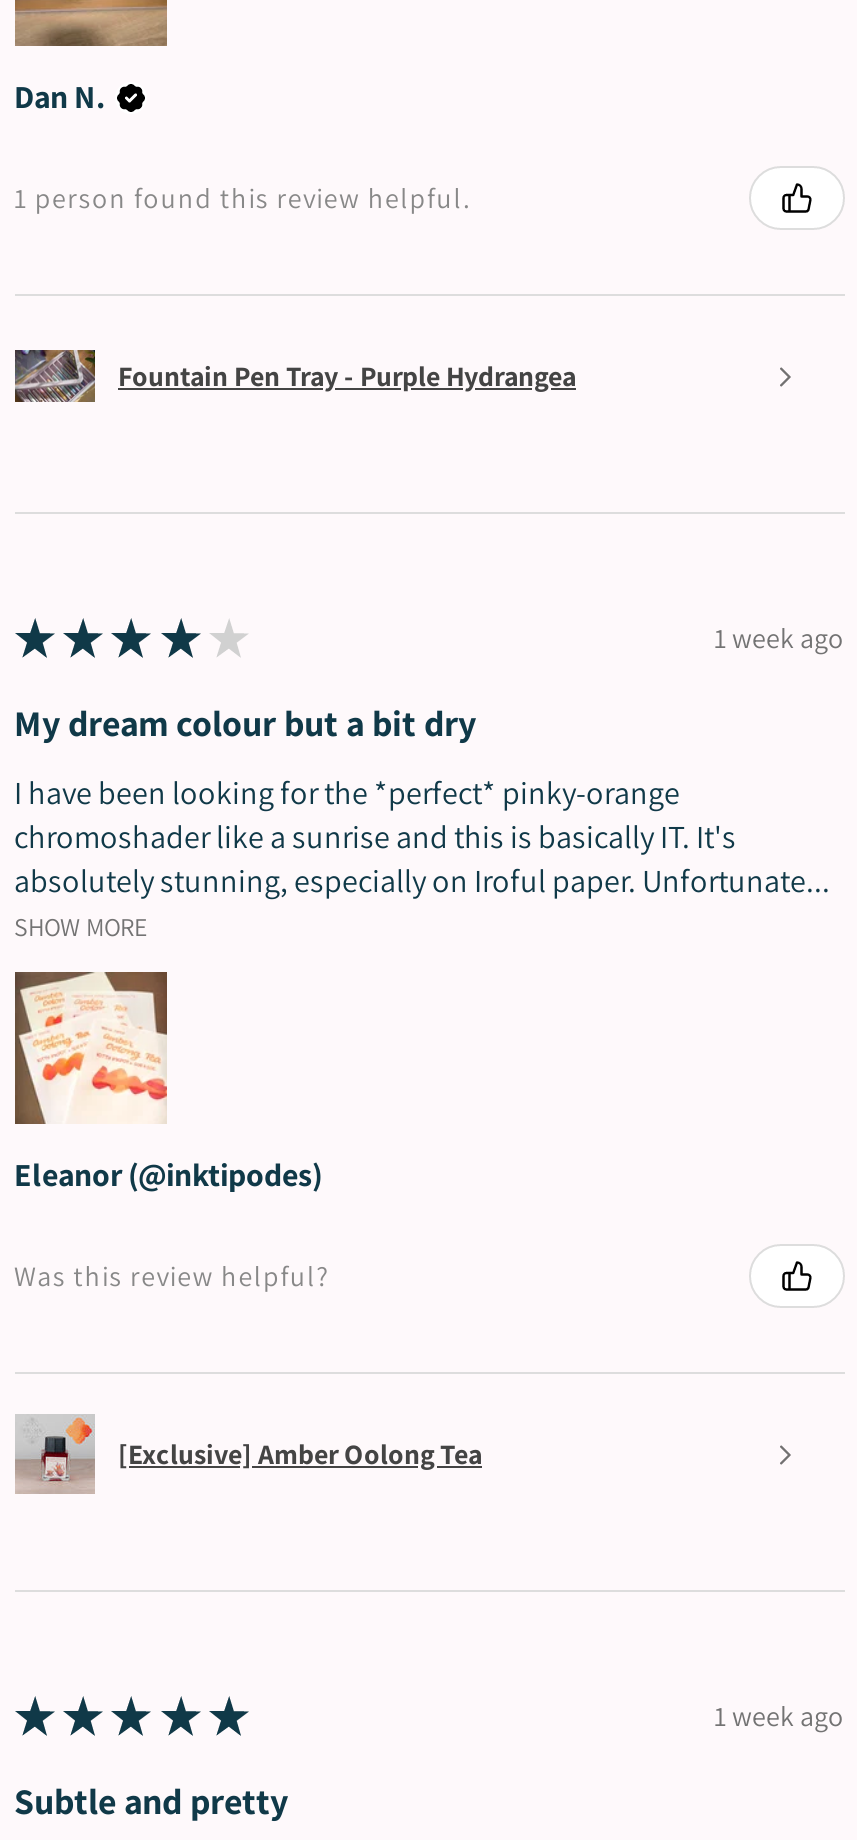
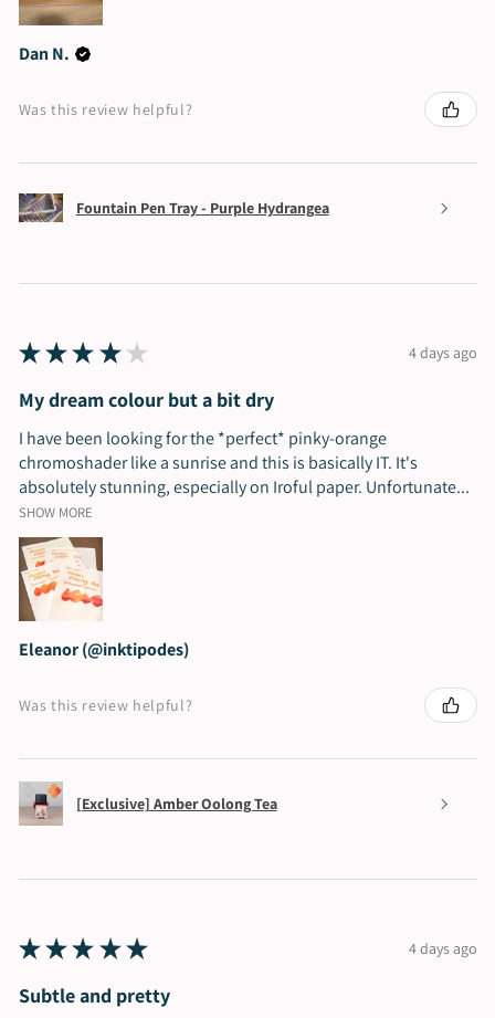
- 1 person found this review helpful.
+ Was this review helpful?

- 1 week ago
+ 4 days ago

- 1 week ago
+ 4 days ago
